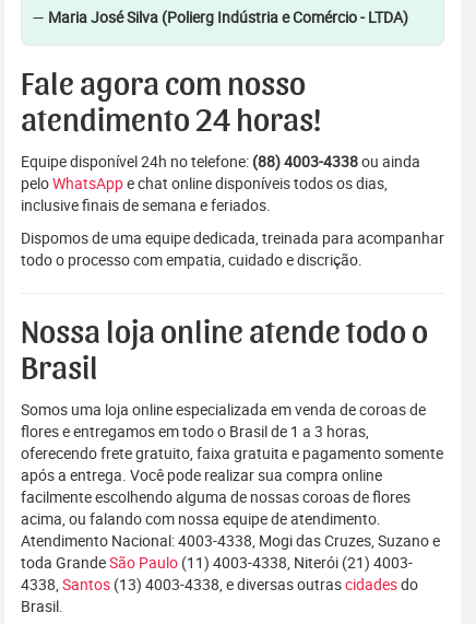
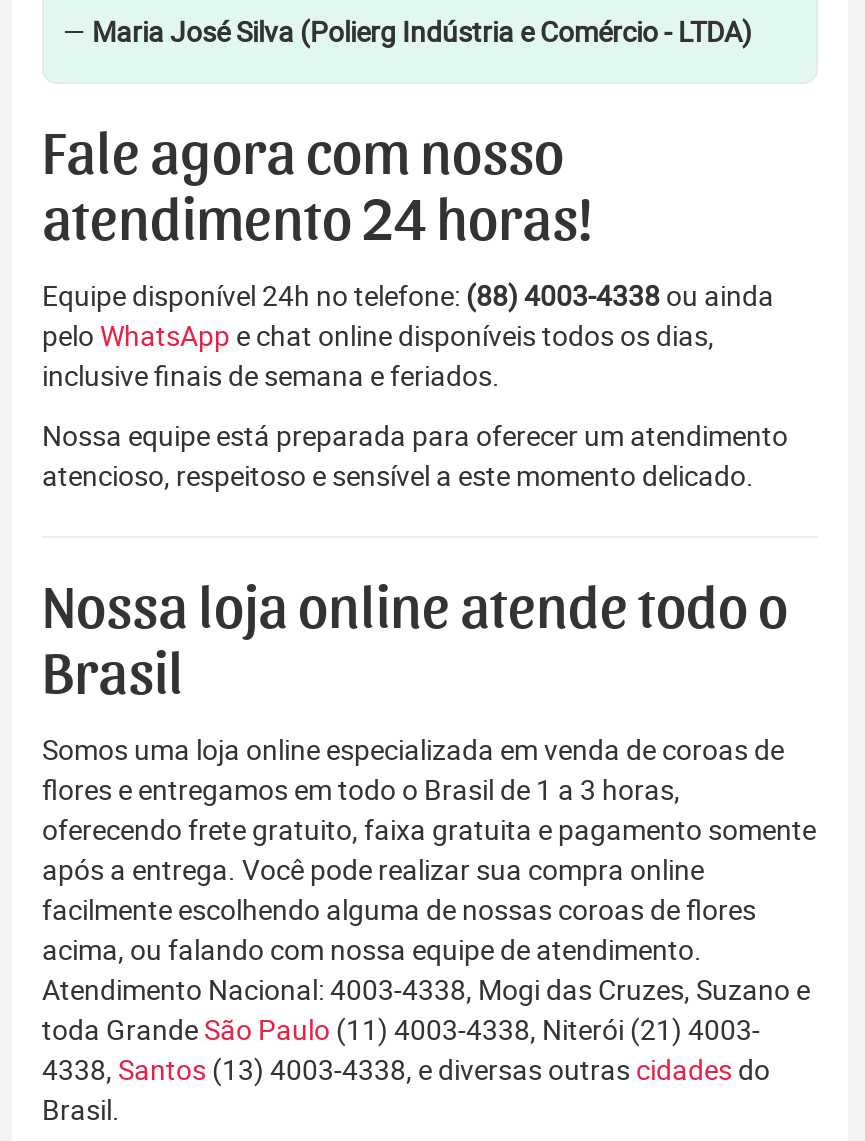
- Dispomos de uma equipe dedicada, treinada para acompanhar
- todo o processo com empatia, cuidado e discrição.
+ Nossa equipe está preparada para oferecer um atendimento
+ atencioso, respeitoso e sensível a este momento delicado.
